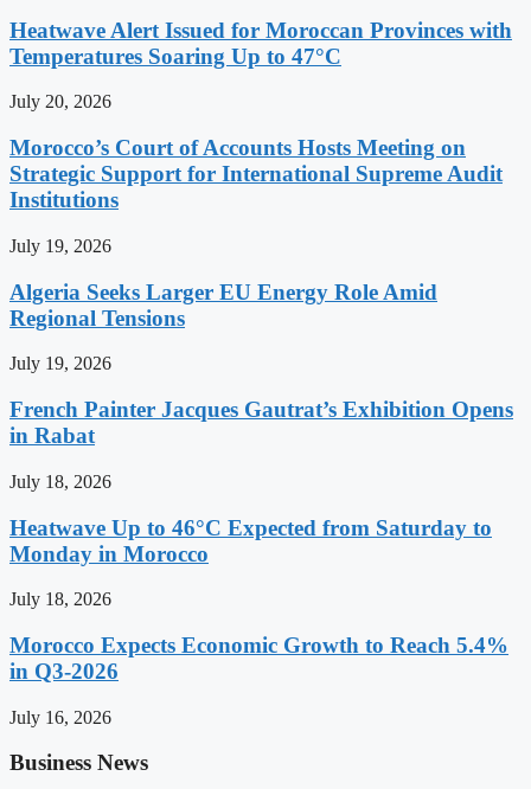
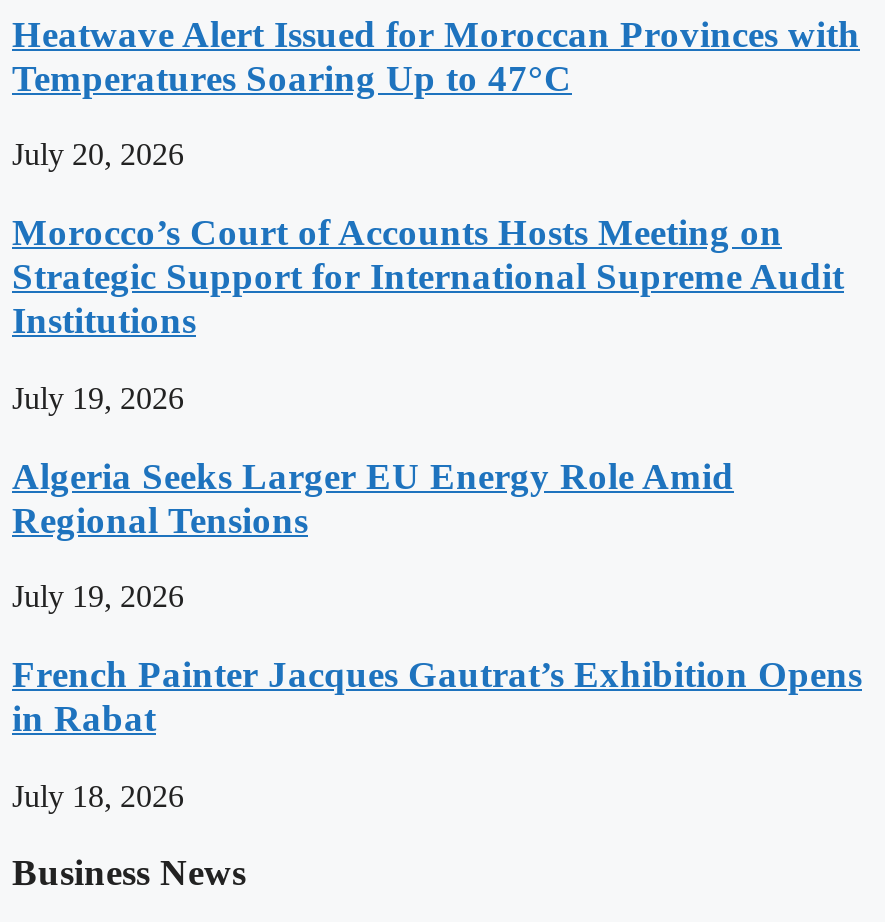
- Heatwave Up to 46°C Expected from Saturday to
- Monday in Morocco
- July 18, 2026
- Morocco Expects Economic Growth to Reach 5.4%
- in Q3-2026
- July 16, 2026
